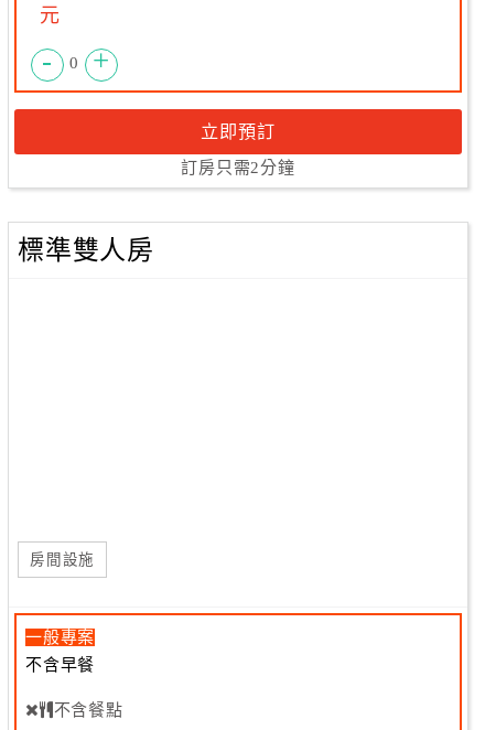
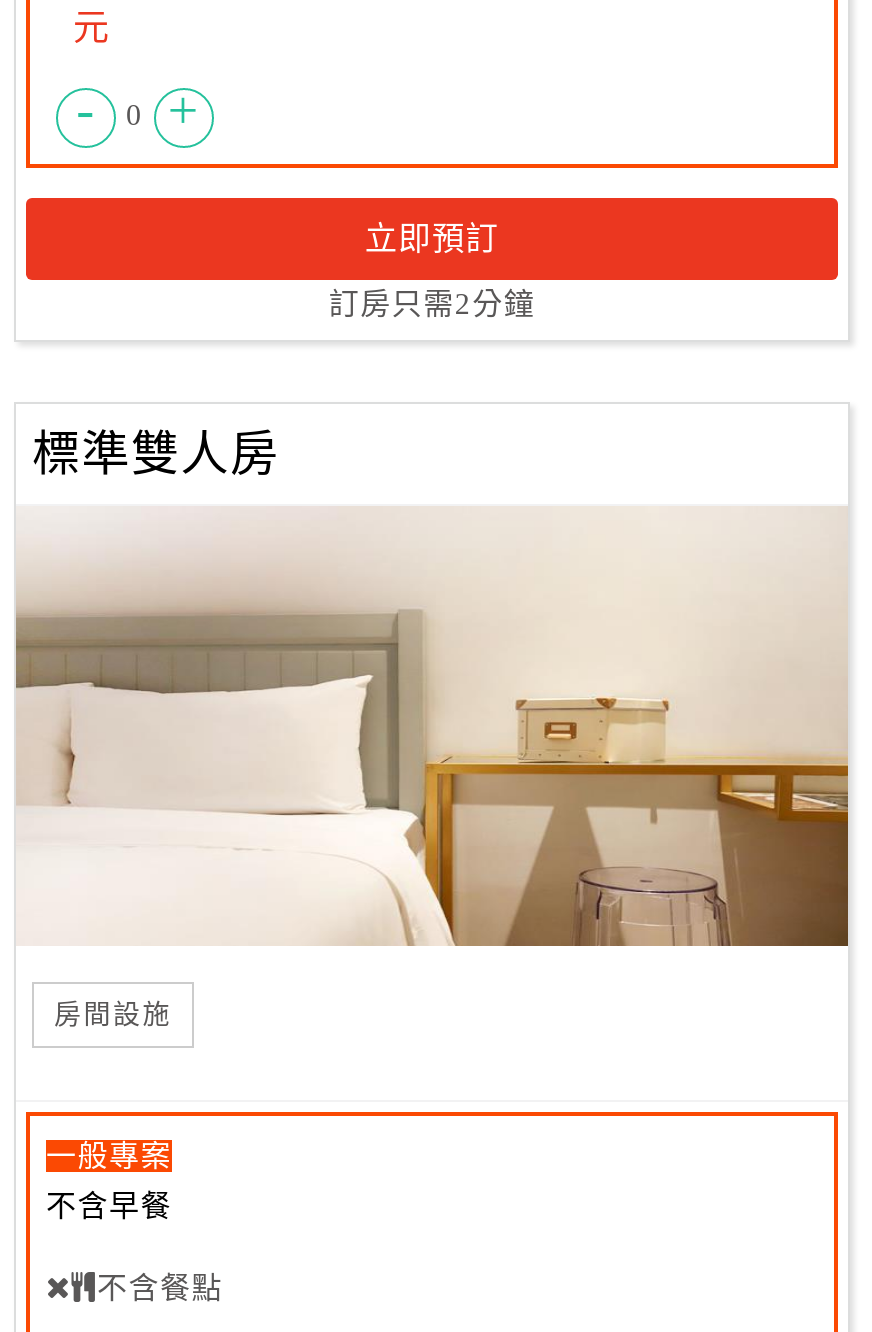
+ [image]
